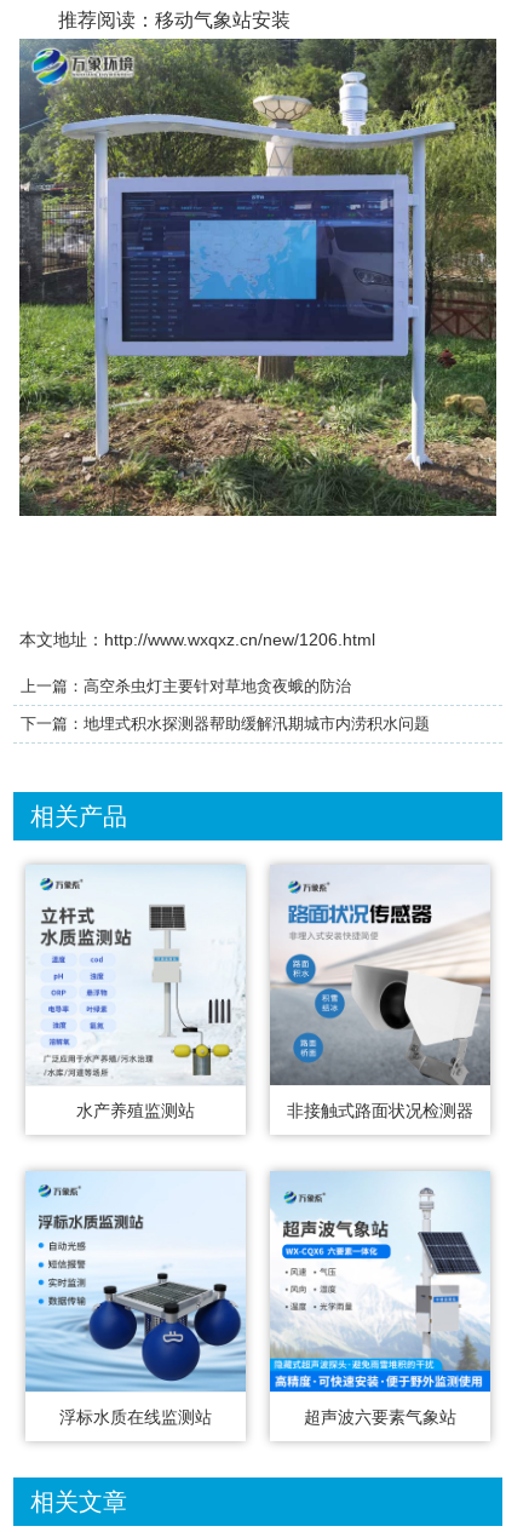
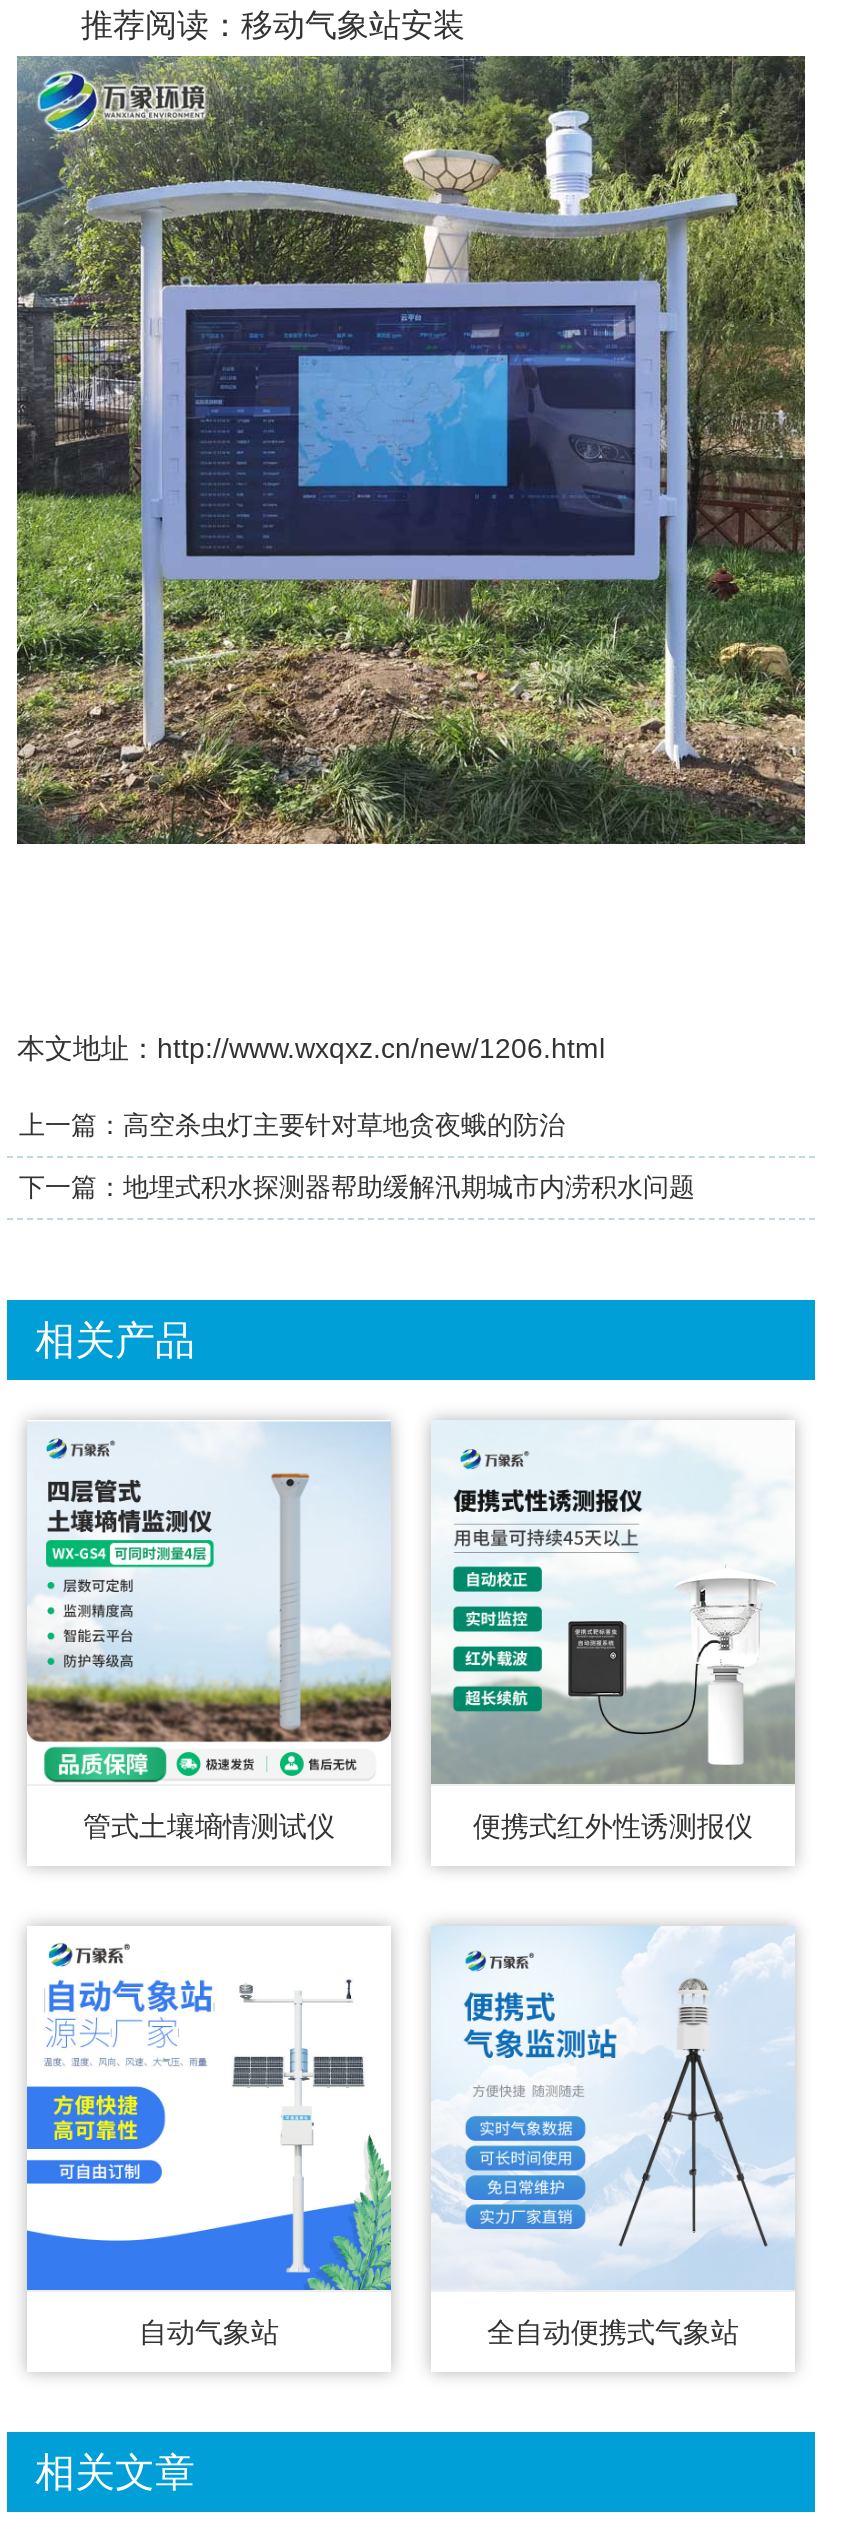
- [image]
- 水产养殖监测站
- 非接触式路面状况检测器
+ [image]
+ 管式土壤墒情测试仪
+ 便携式红外性诱测报仪

- [image]
+ [image]

- [image]
- 浮标水质在线监测站
- 超声波六要素气象站
+ [image]
+ 自动气象站
+ 全自动便携式气象站

- [image]
+ [image]
